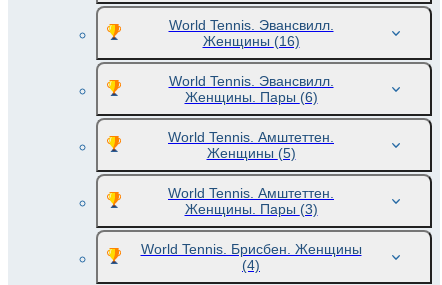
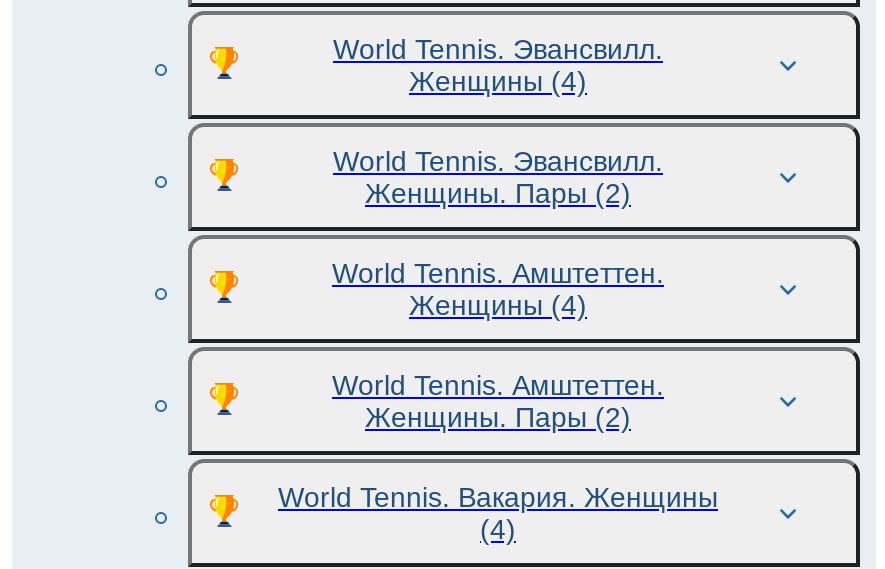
- Женщины (16)
+ Женщины (4)

- Женщины. Пары (6)
+ Женщины. Пары (2)

- Женщины (5)
+ Женщины (4)

- Женщины. Пары (3)
+ Женщины. Пары (2)

- World Tennis. Брисбен. Женщины
+ World Tennis. Вакария. Женщины
